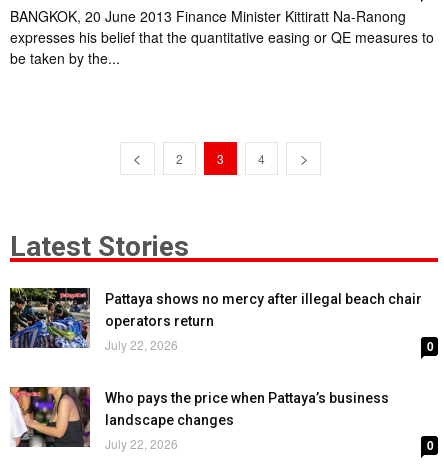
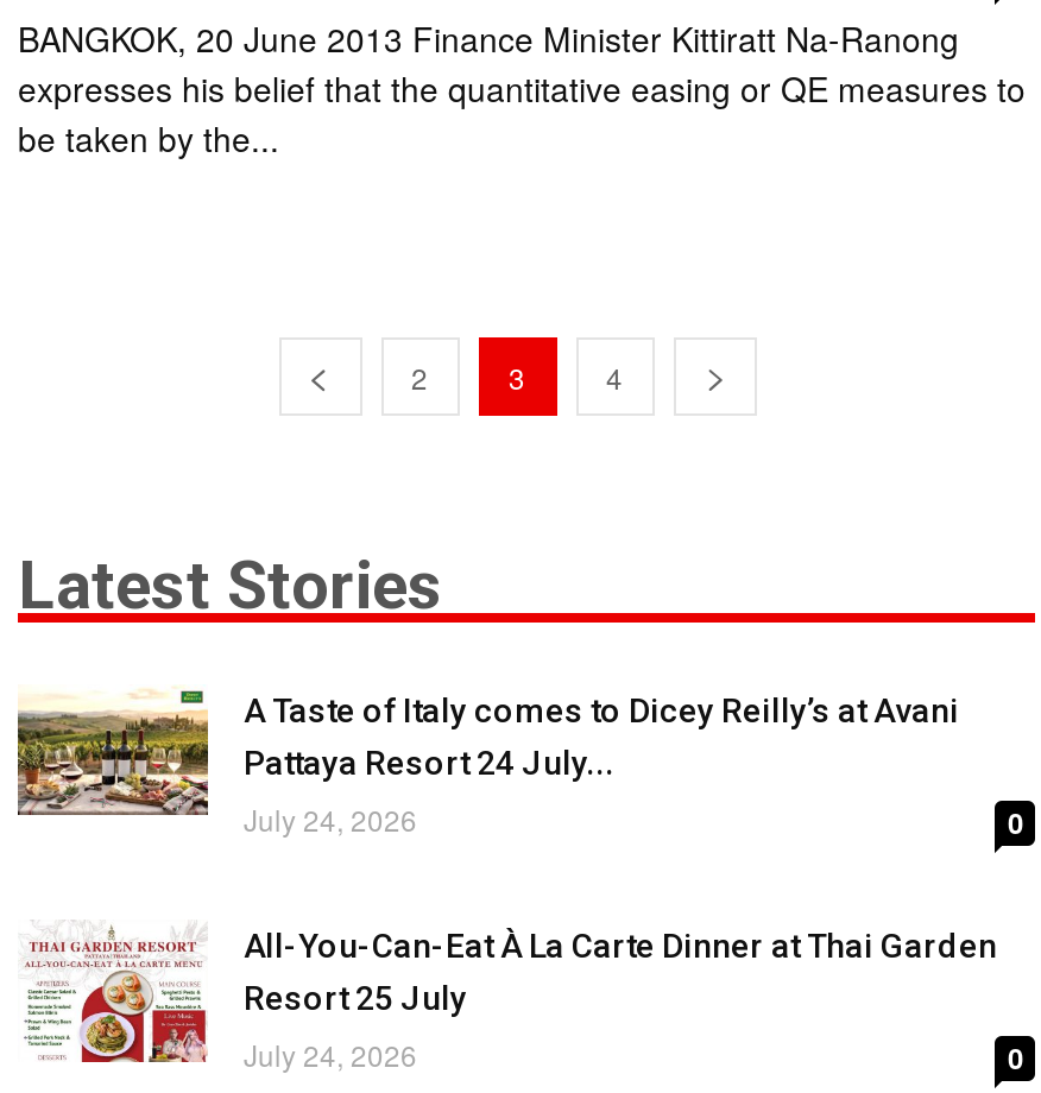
- [image]
- Pattaya shows no mercy after illegal beach chair
- operators return
- July 22, 2026
+ [image]
+ A Taste of Italy comes to Dicey Reilly’s at Avani
+ Pattaya Resort 24 July...
+ July 24, 2026

- [image]
- Who pays the price when Pattaya’s business
- landscape changes
- July 22, 2026
+ [image]
+ All-You-Can-Eat À La Carte Dinner at Thai Garden
+ Resort 25 July
+ July 24, 2026
